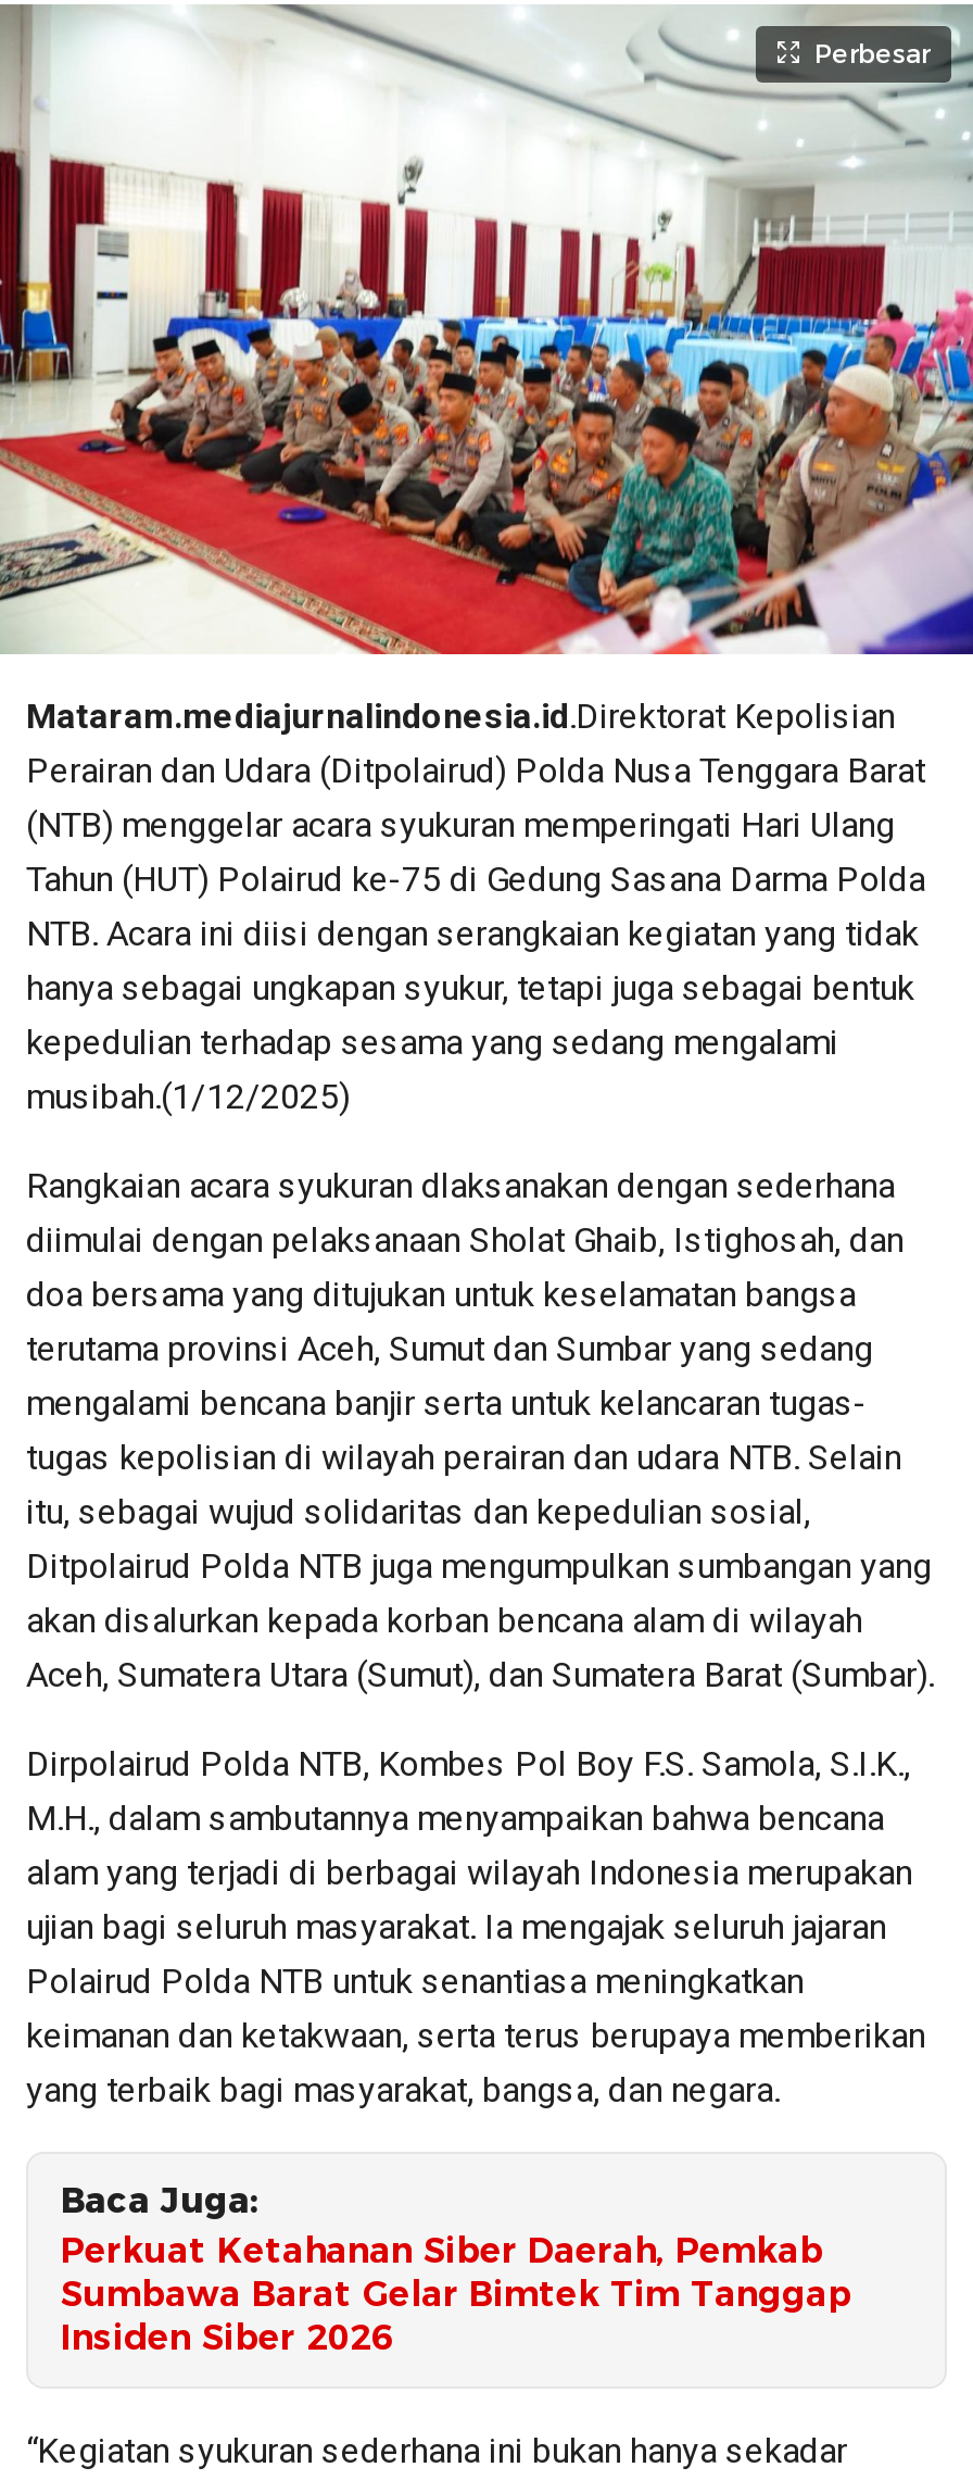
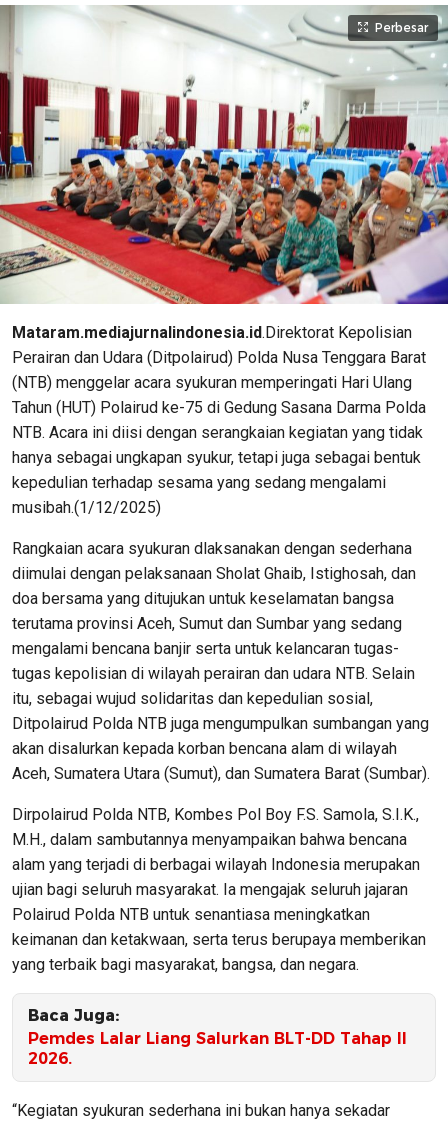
- Perkuat Ketahanan Siber Daerah, Pemkab
- Sumbawa Barat Gelar Bimtek Tim Tanggap
- Insiden Siber 2026
+ Pemdes Lalar Liang Salurkan BLT-DD Tahap II
+ 2026.
